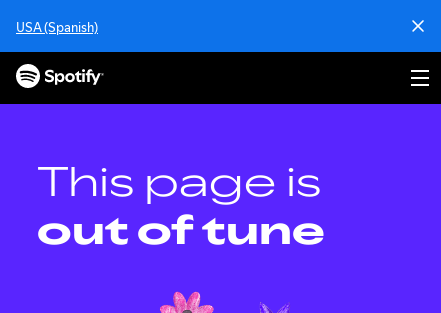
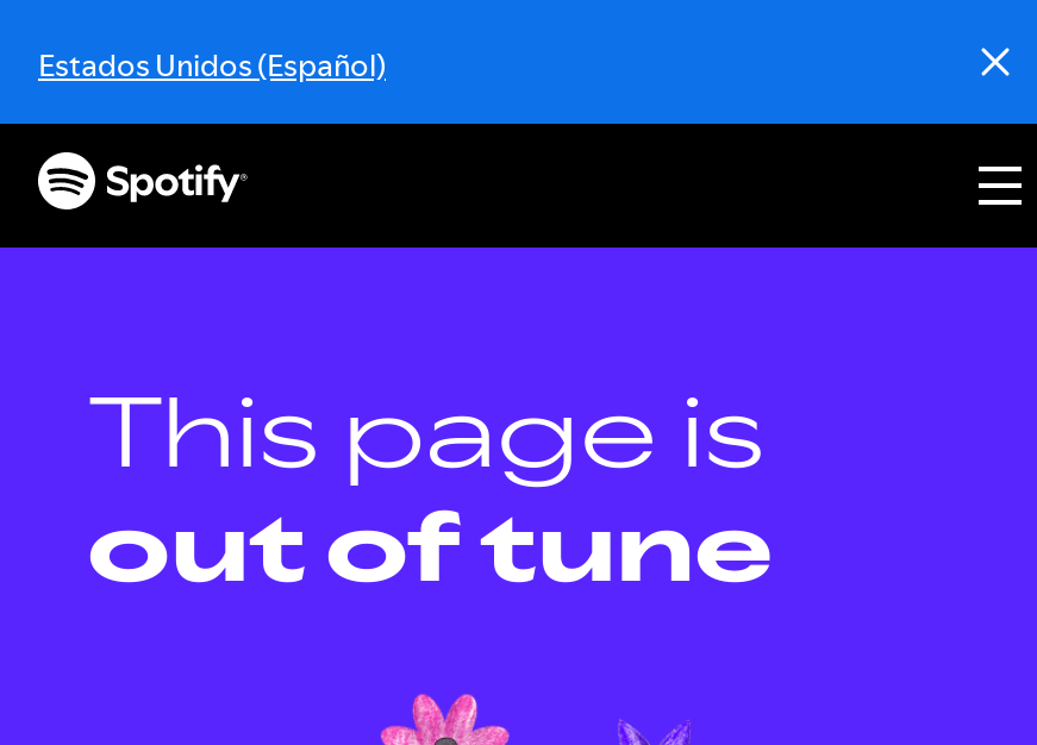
- USA (Spanish)
+ Estados Unidos (Español)
